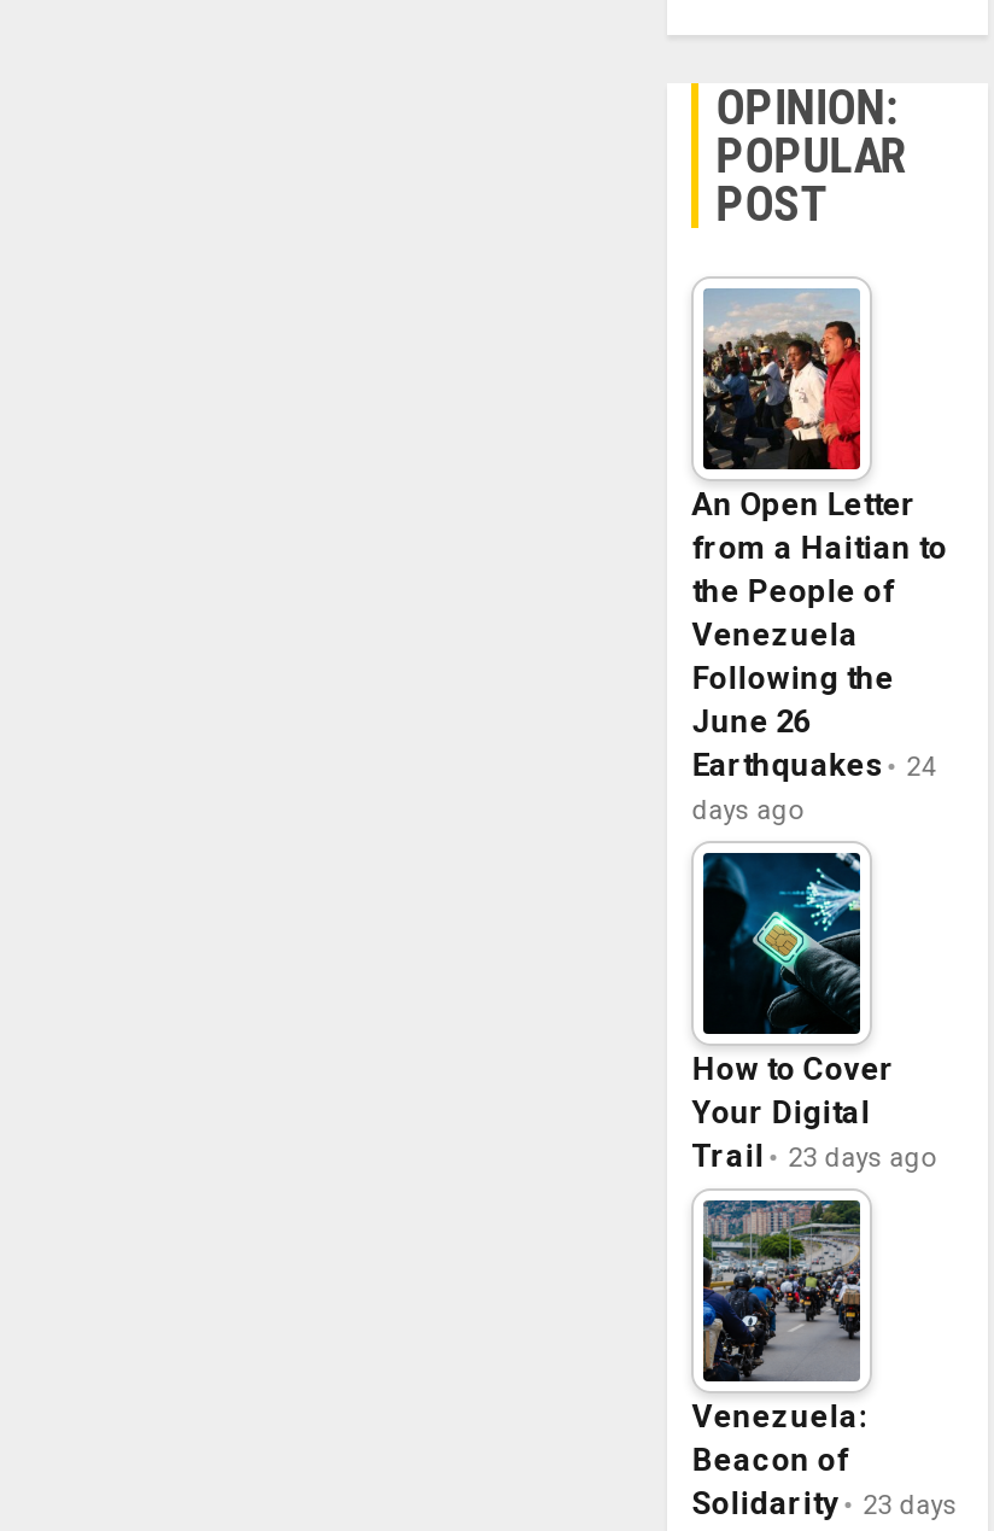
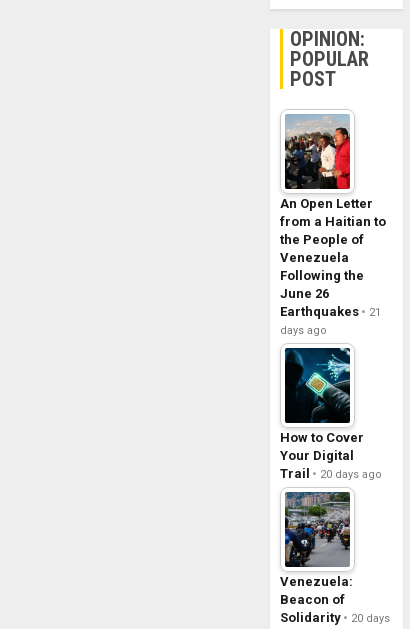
- Earthquakes 24
+ Earthquakes 21

- Trail 23 days ago
+ Trail 20 days ago

- Solidarity 23 days
+ Solidarity 20 days
